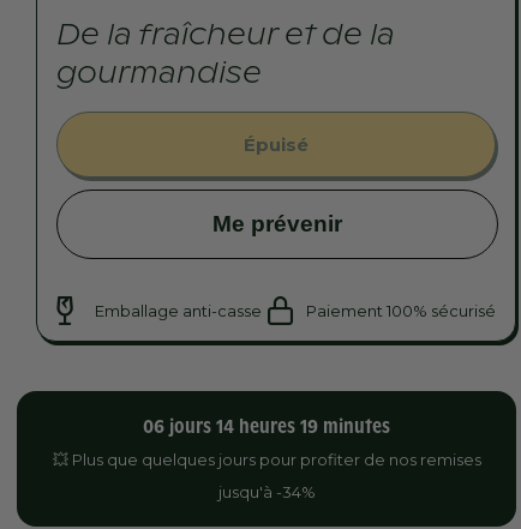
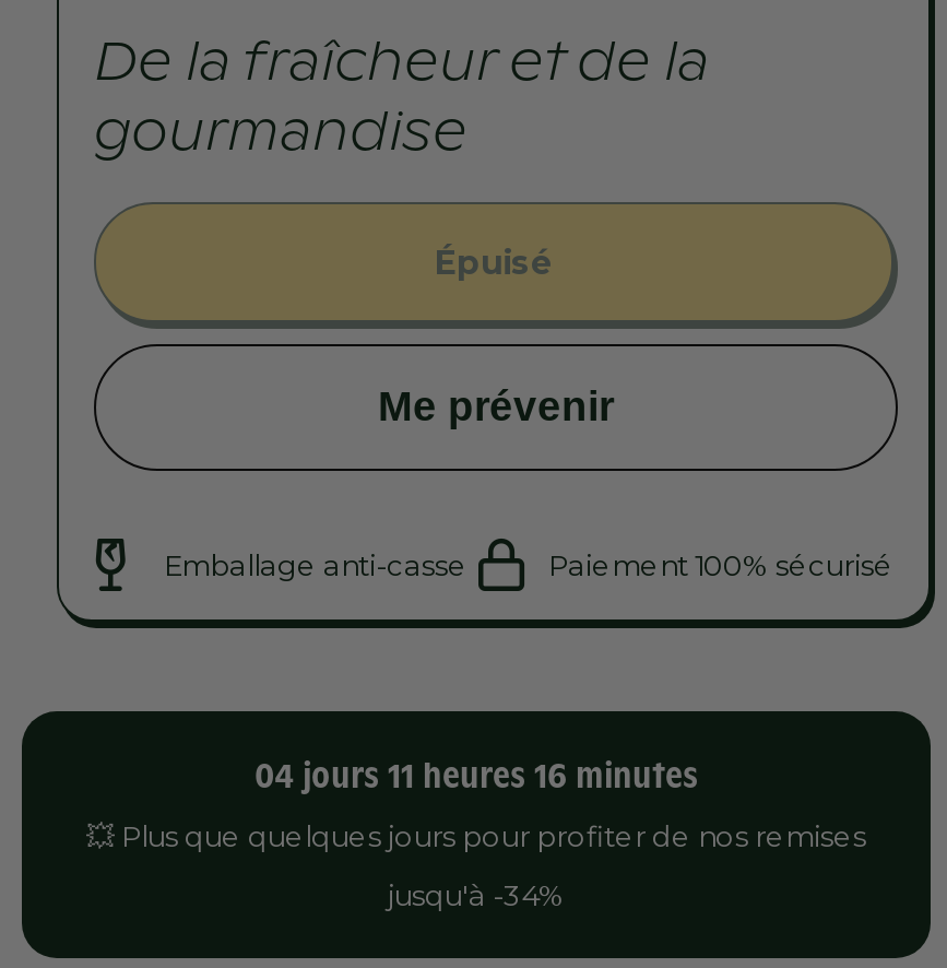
- 06 jours 14 heures 19 minutes
+ 04 jours 11 heures 16 minutes
